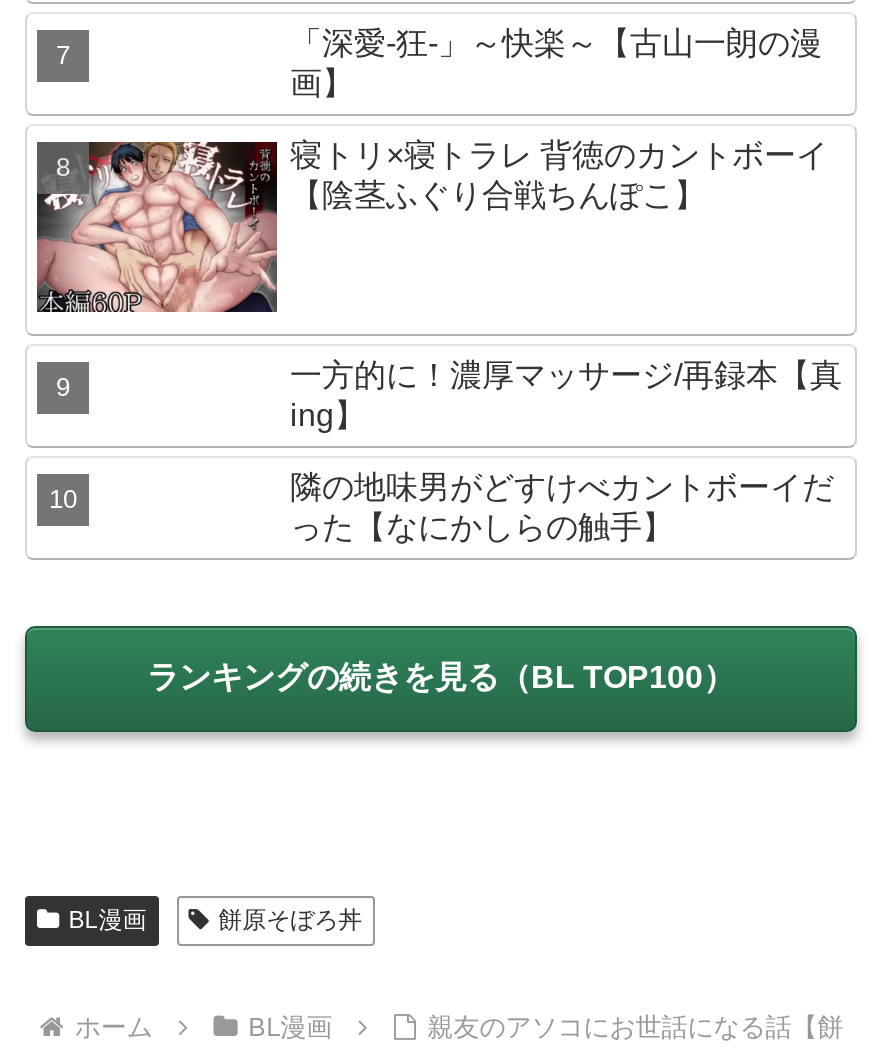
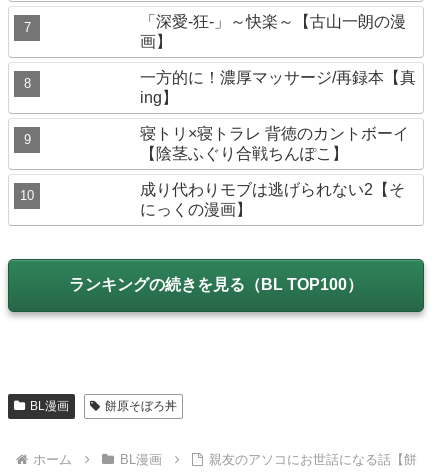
- [image]

moved down: 寝トリ×寝トラレ 背徳のカントボーイ | 【陰茎ふぐり合戦ちんぽこ】

moved up: 一方的に！濃厚マッサージ/再録本【真 | ing】

- 隣の地味男がどすけべカントボーイだ
- った【なにかしらの触手】
+ 成り代わりモブは逃げられない2【そ
+ にっくの漫画】
